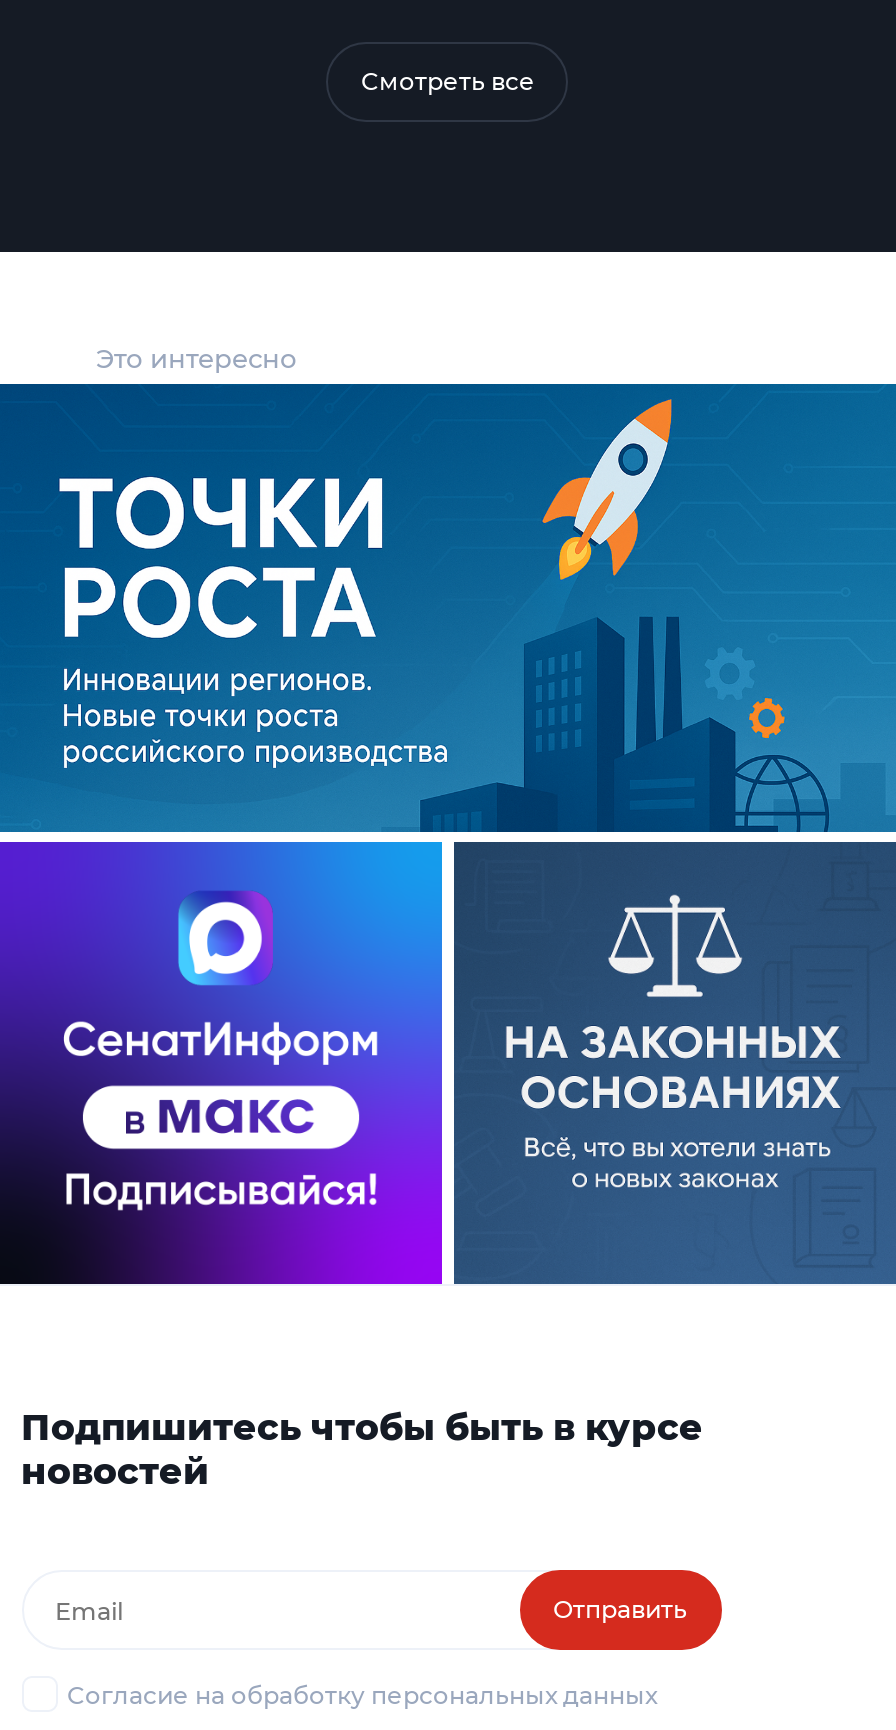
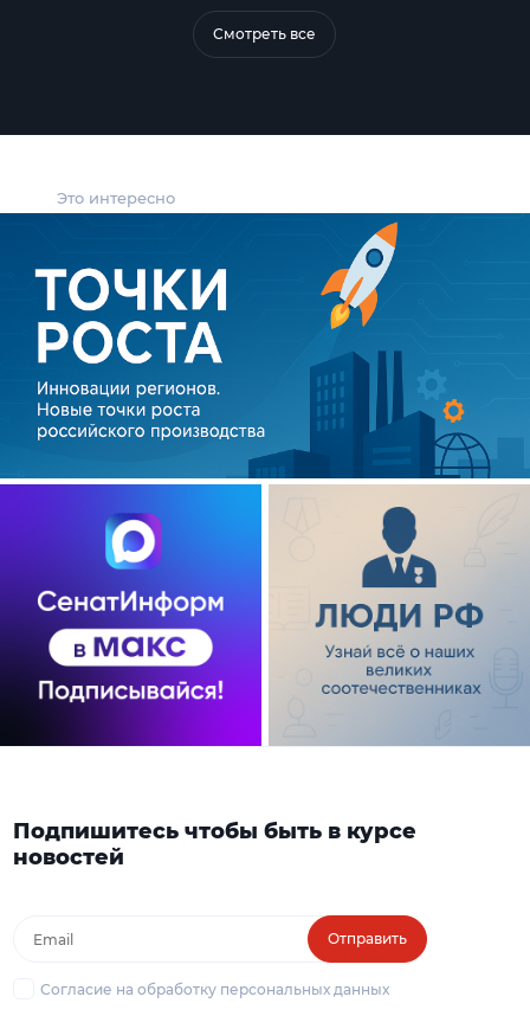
- [image]
+ [image]
